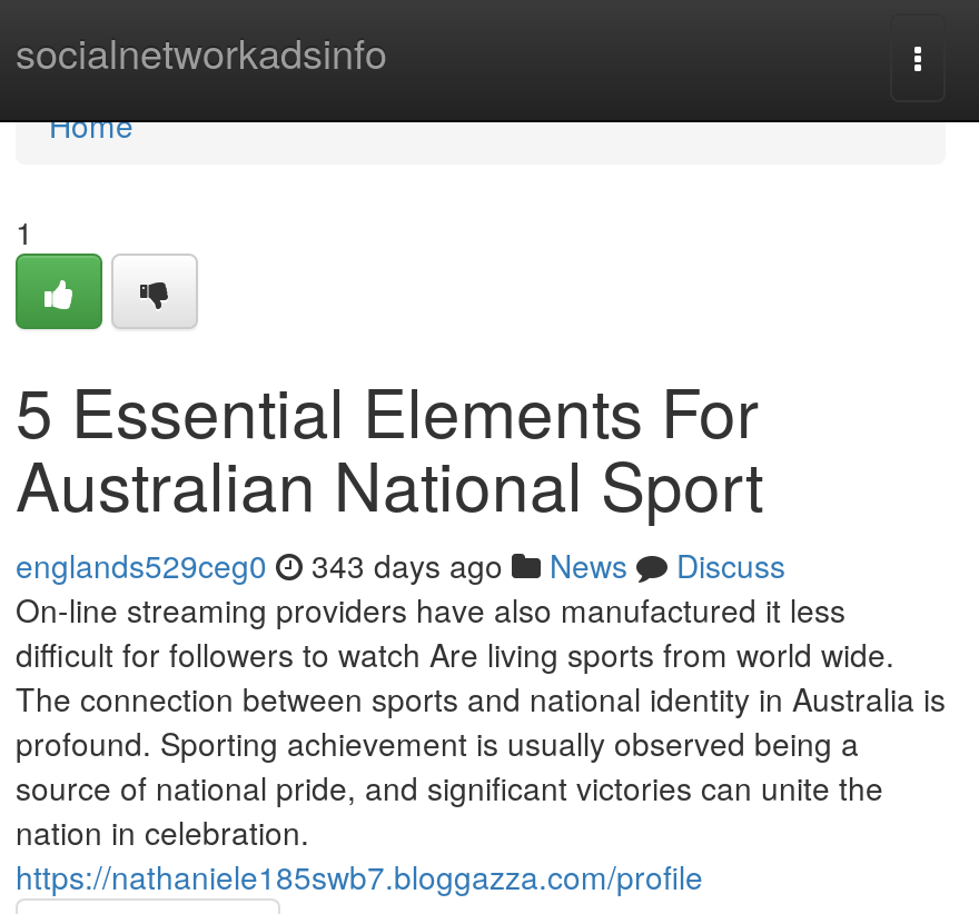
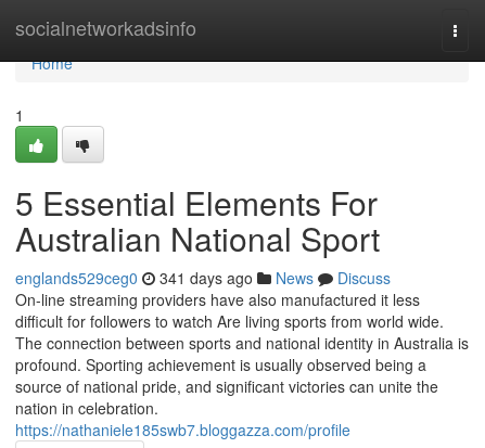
- englands529ceg0 343 days ago News Discuss
+ englands529ceg0 341 days ago News Discuss
